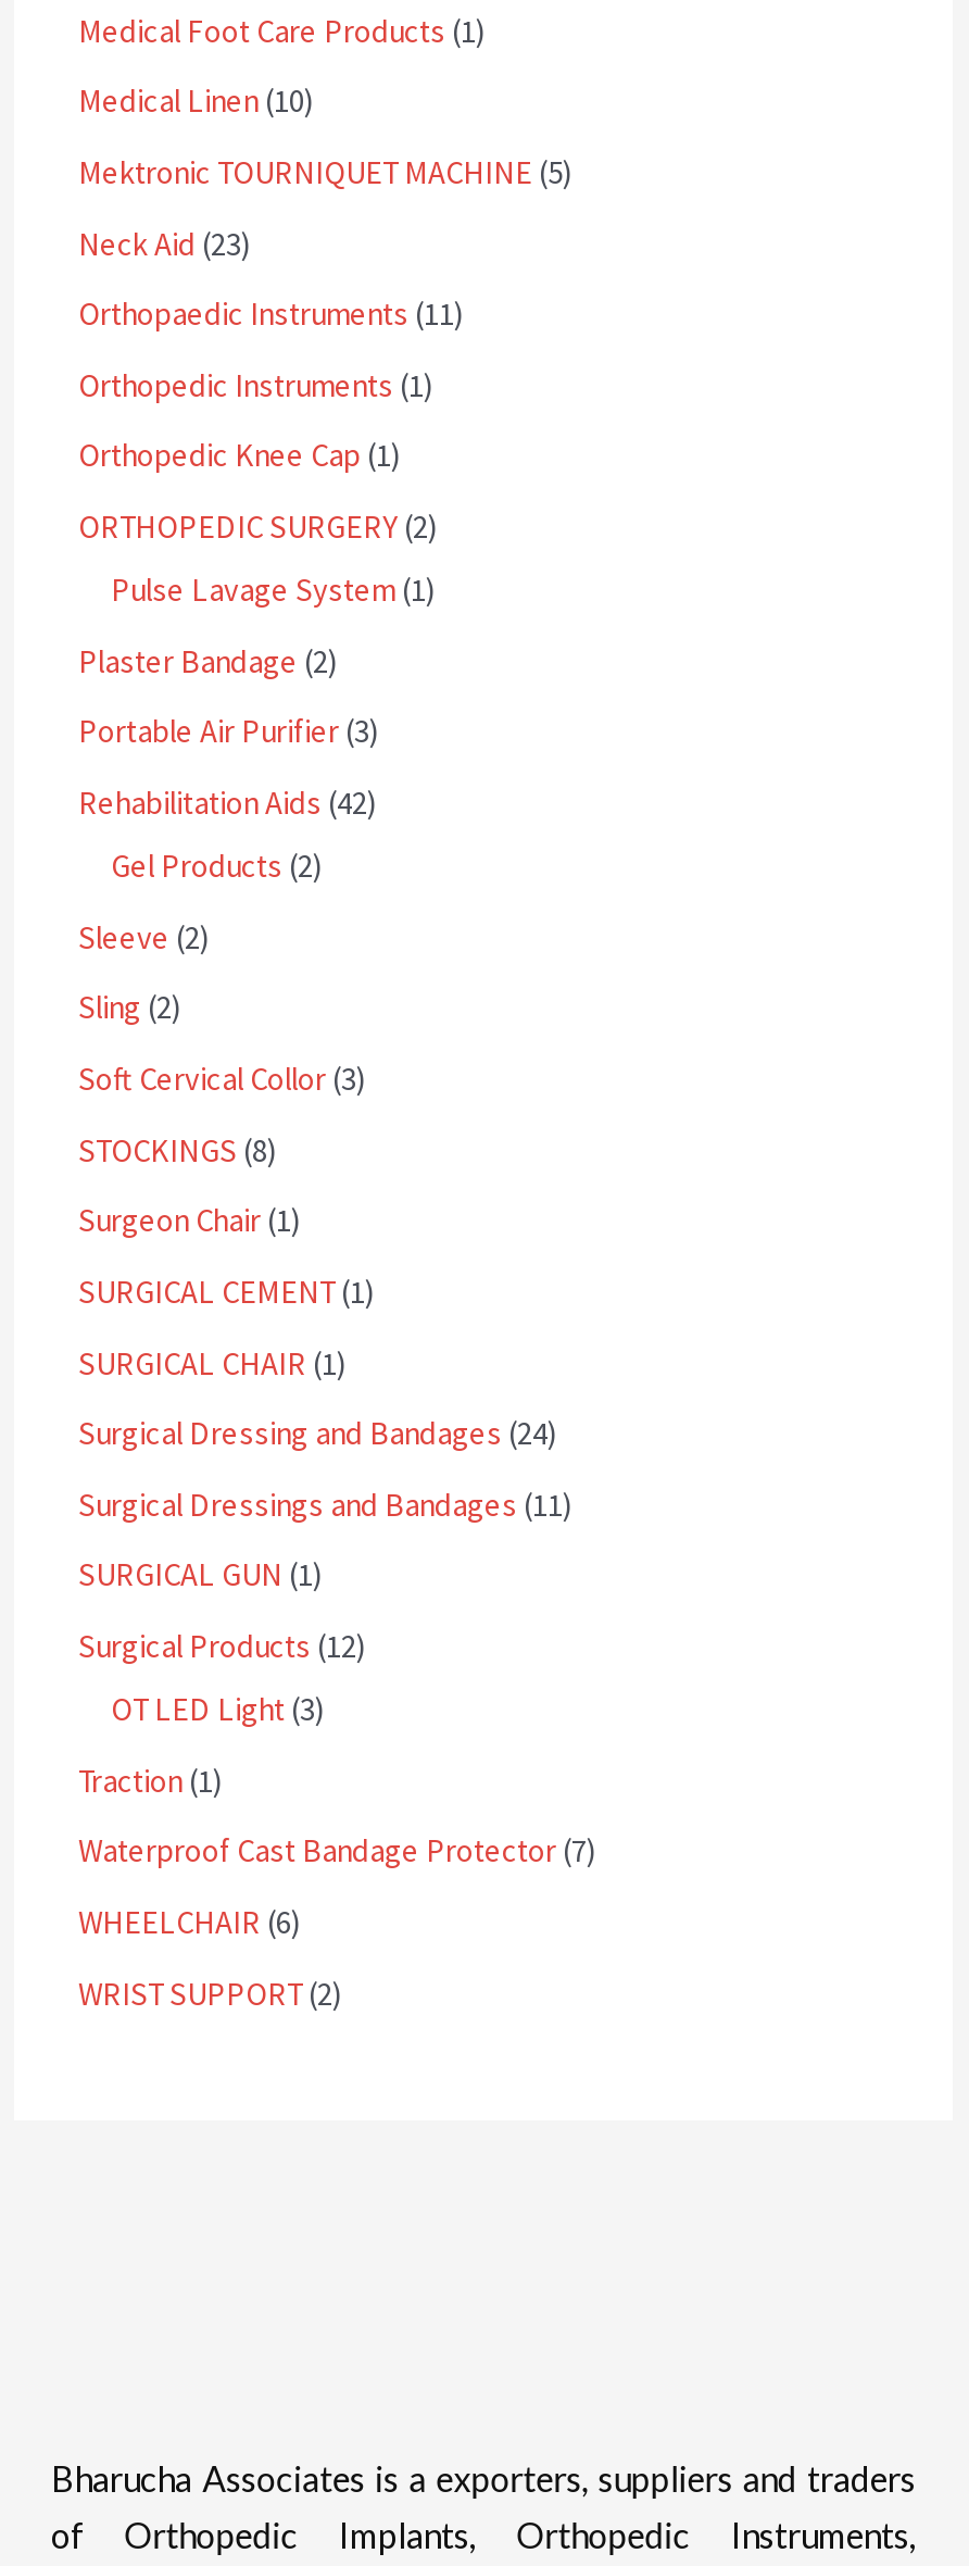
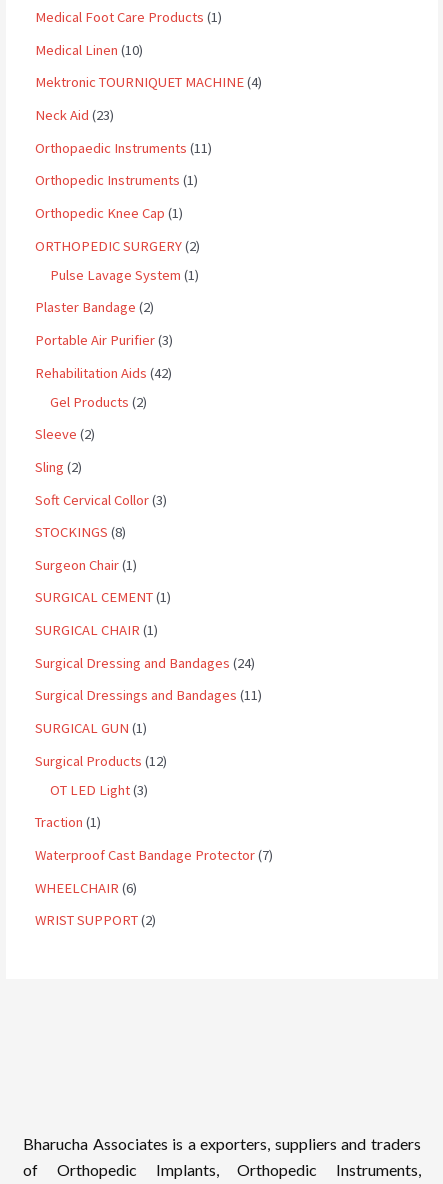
- Mektronic TOURNIQUET MACHINE 5
+ Mektronic TOURNIQUET MACHINE 4
